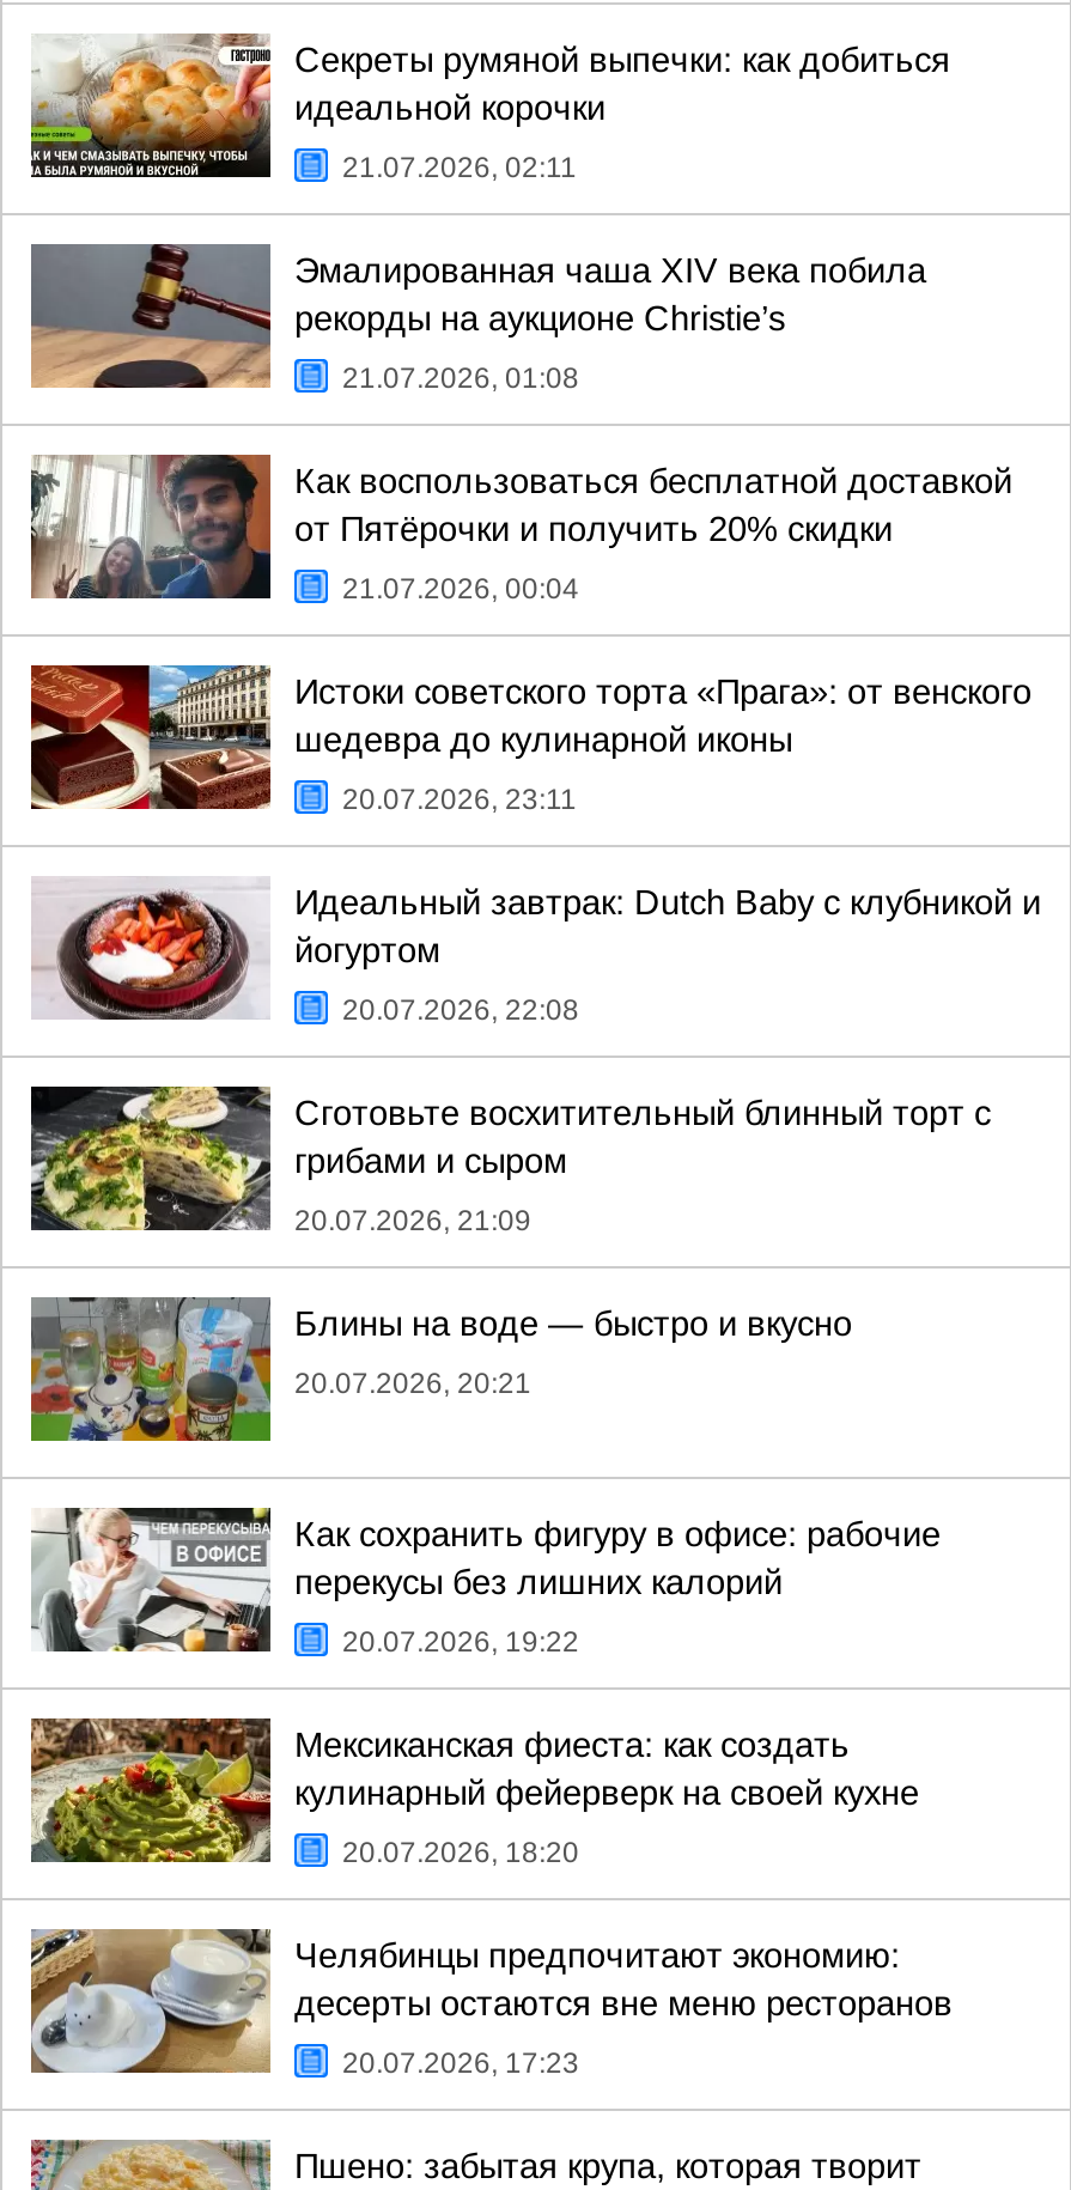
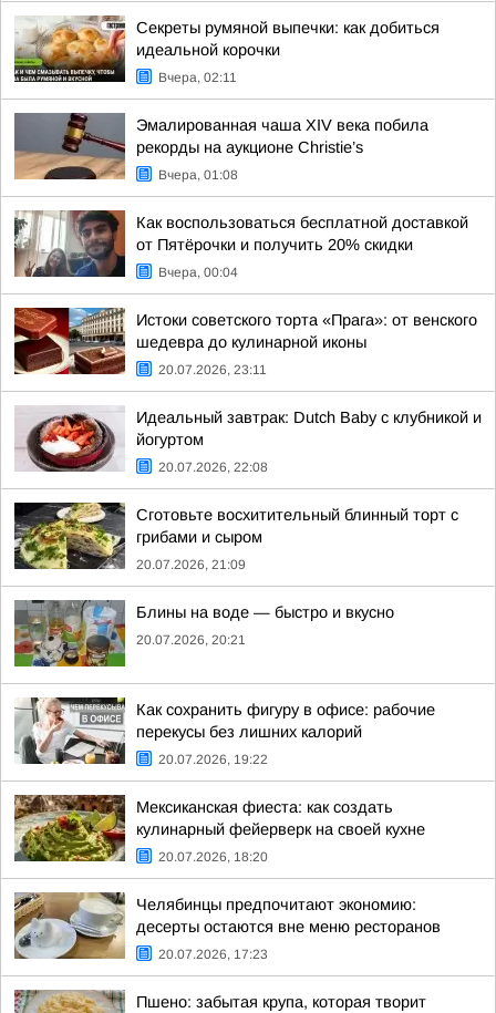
- 21.07.2026, 02:11
+ Вчера, 02:11

- 21.07.2026, 01:08
+ Вчера, 01:08

- 21.07.2026, 00:04
+ Вчера, 00:04
